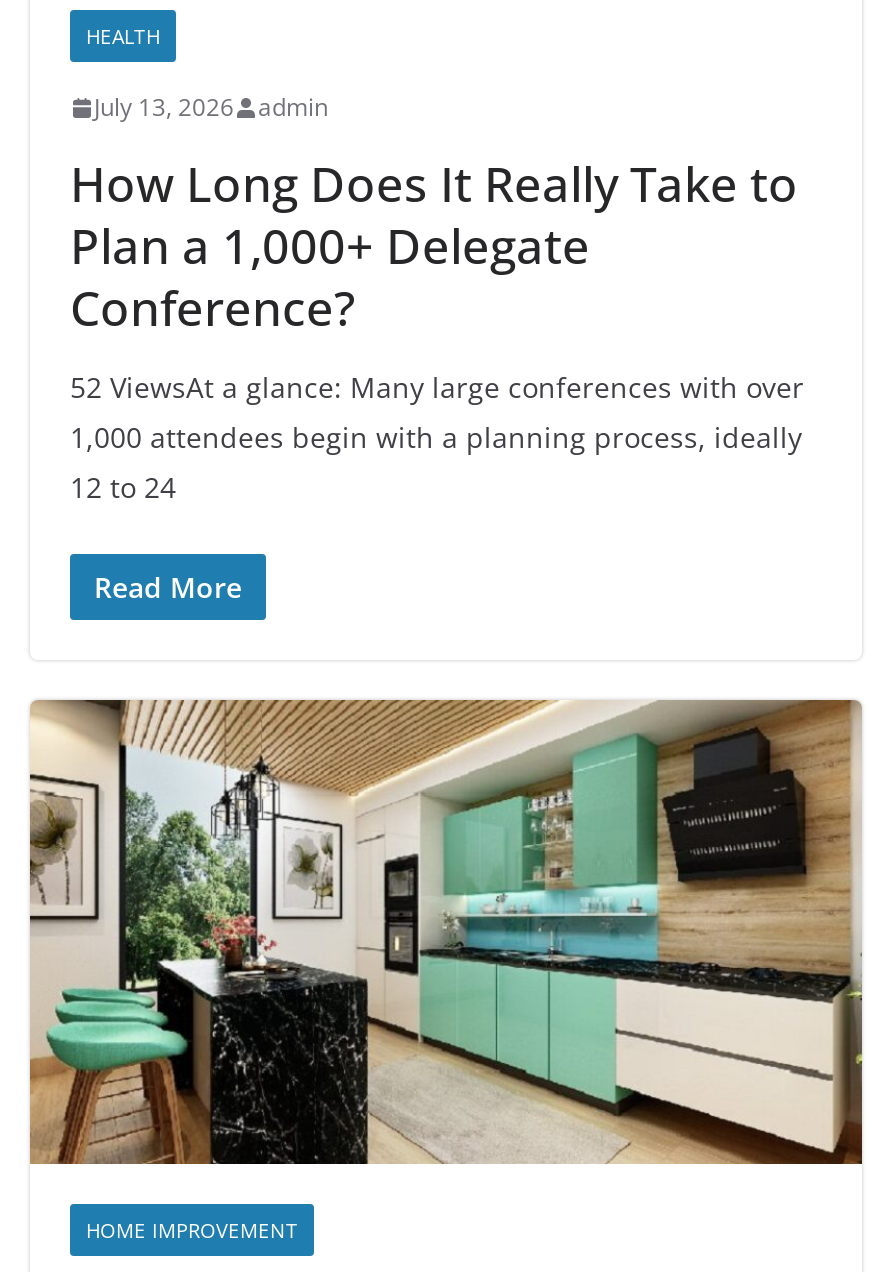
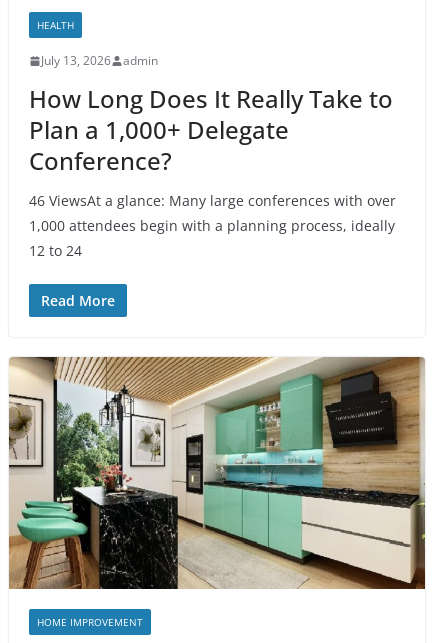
- 52 ViewsAt a glance: Many large conferences with over
+ 46 ViewsAt a glance: Many large conferences with over
